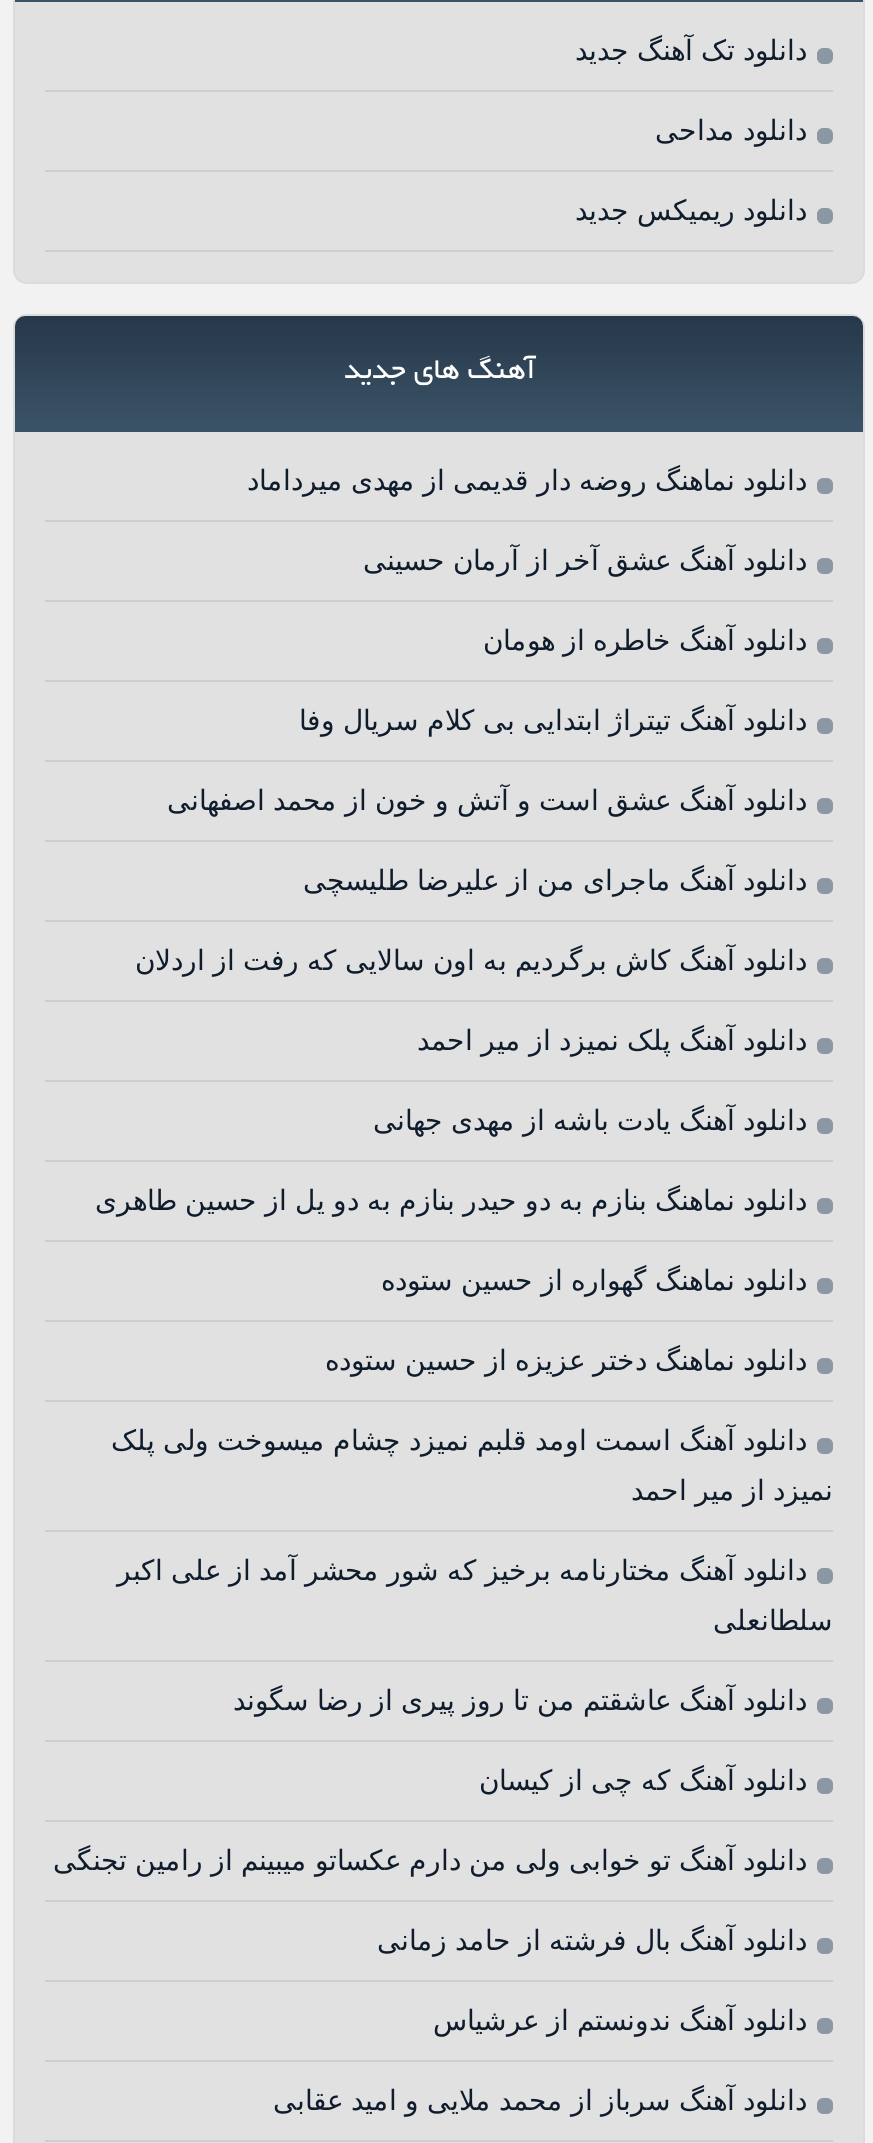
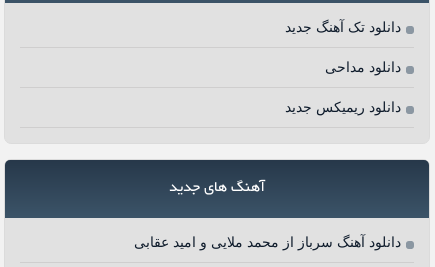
- دانلود نماهنگ روضه دار قدیمی از مهدی میرداماد
- دانلود آهنگ عشق آخر از آرمان حسینی
- دانلود آهنگ خاطره از هومان
- دانلود آهنگ تیتراژ ابتدایی بی کلام سریال وفا
- دانلود آهنگ عشق است و آتش و خون از محمد اصفهانی
- دانلود آهنگ ماجرای من از علیرضا طلیسچی
- دانلود آهنگ کاش برگردیم به اون سالایی که رفت از اردلان
- دانلود آهنگ پلک نمیزد از میر احمد
- دانلود آهنگ یادت باشه از مهدی جهانی
- دانلود نماهنگ بنازم به دو حیدر بنازم به دو یل از حسین طاهری
- دانلود نماهنگ گهواره از حسین ستوده
- دانلود نماهنگ دختر عزیزه از حسین ستوده
- دانلود آهنگ اسمت اومد قلبم نمیزد چشام میسوخت ولی پلک
- نمیزد از میر احمد
- دانلود آهنگ مختارنامه برخیز که شور محشر آمد از علی اکبر
- سلطانعلی
- دانلود آهنگ عاشقتم من تا روز پیری از رضا سگوند
- دانلود آهنگ که چی از کیسان
- دانلود آهنگ تو خوابی ولی من دارم عکساتو میبینم از رامین تجنگی
- دانلود آهنگ بال فرشته از حامد زمانی
- دانلود آهنگ ندونستم از عرشیاس
